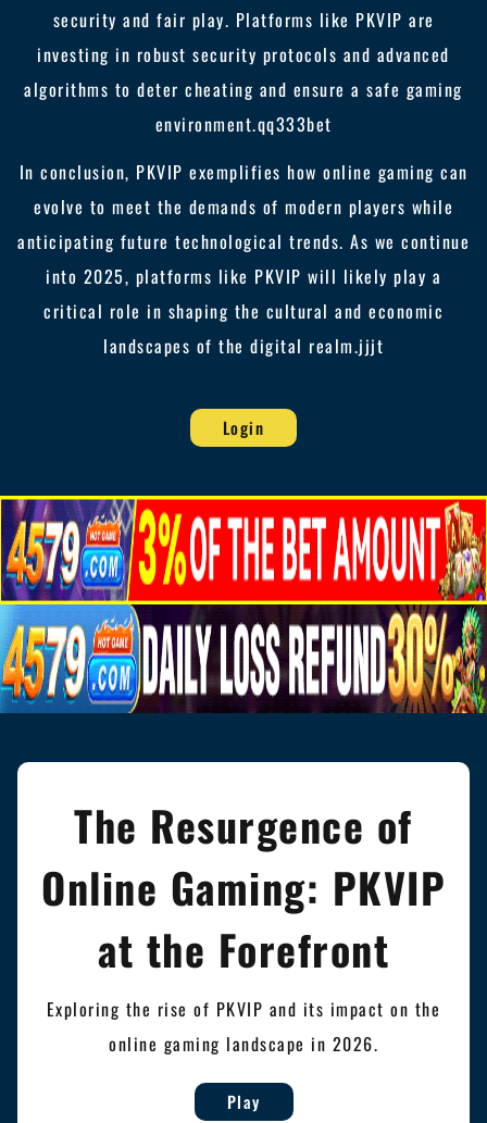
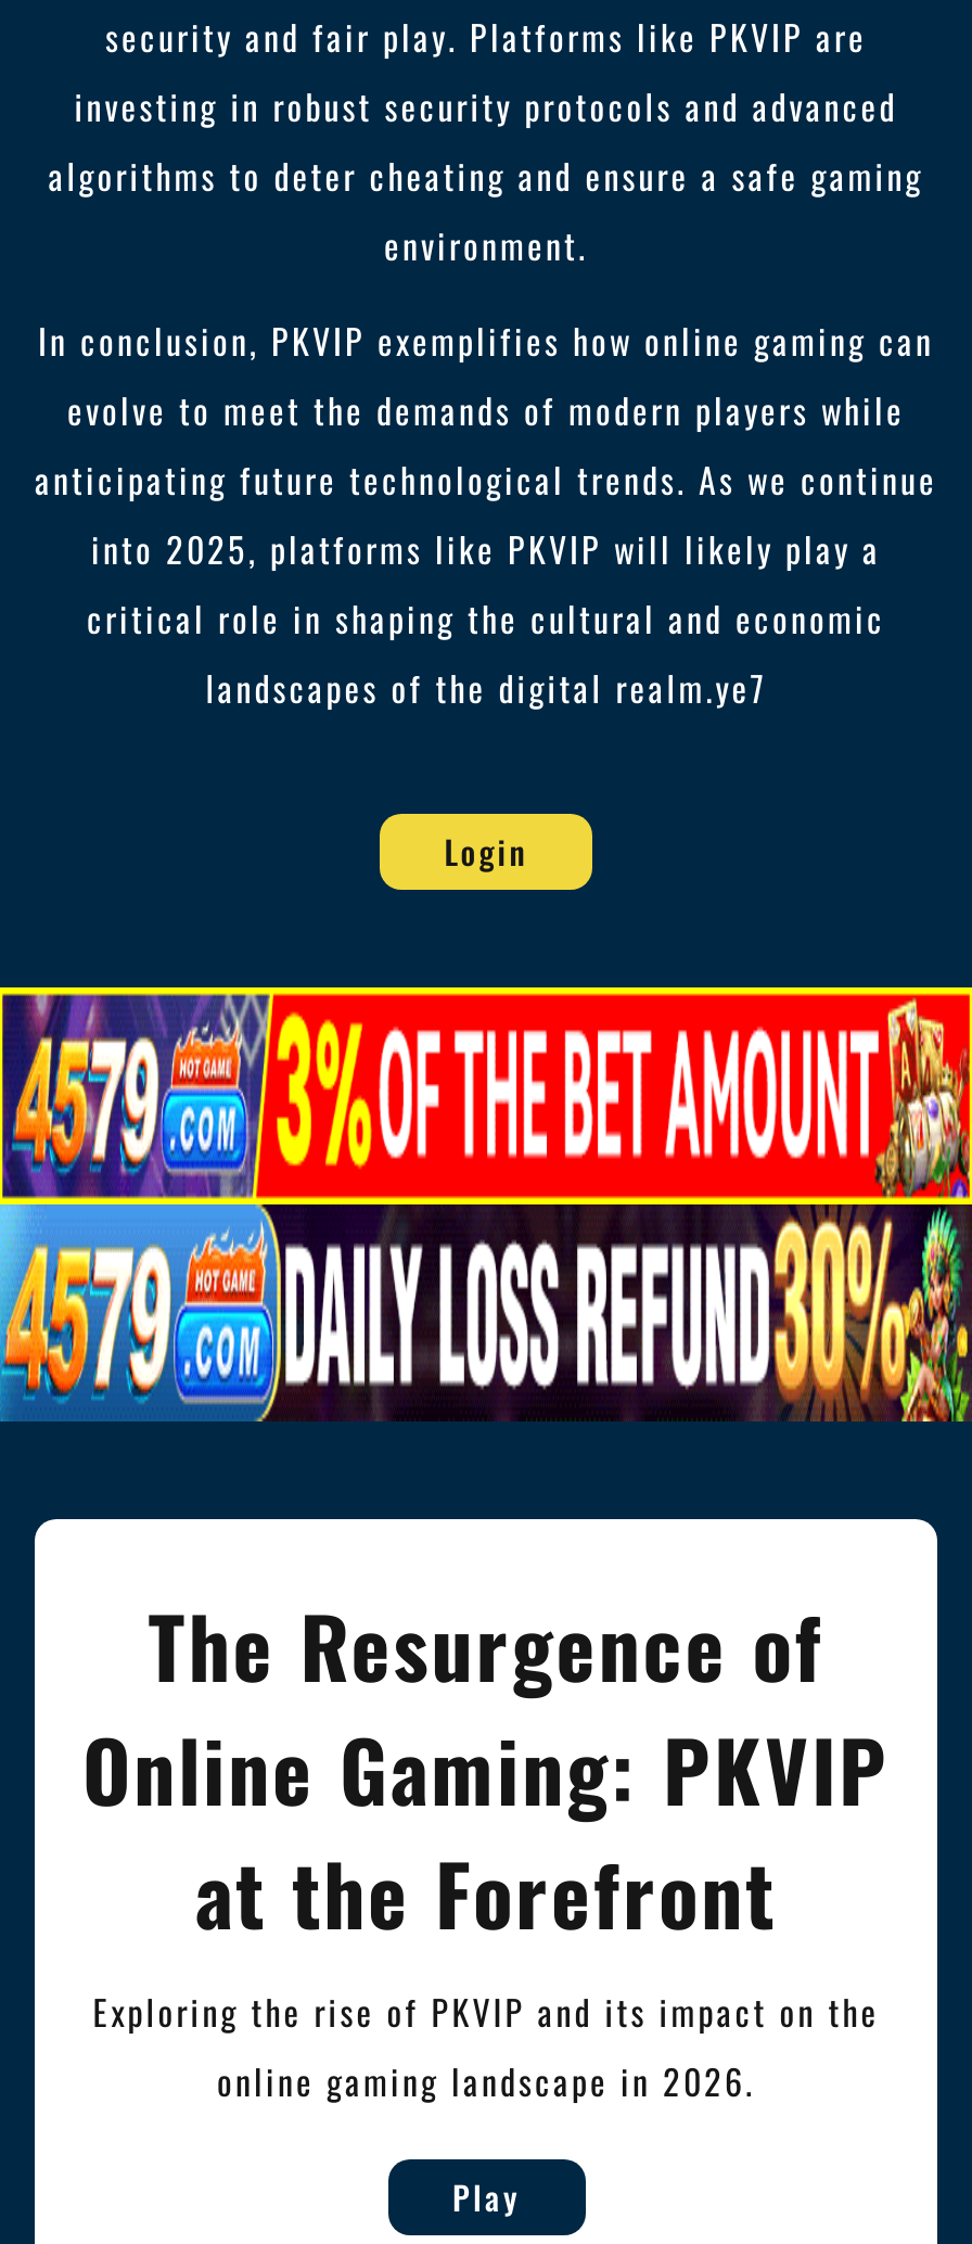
- environment.qq333bet
+ environment.

- landscapes of the digital realm.jjjt
+ landscapes of the digital realm.ye7
